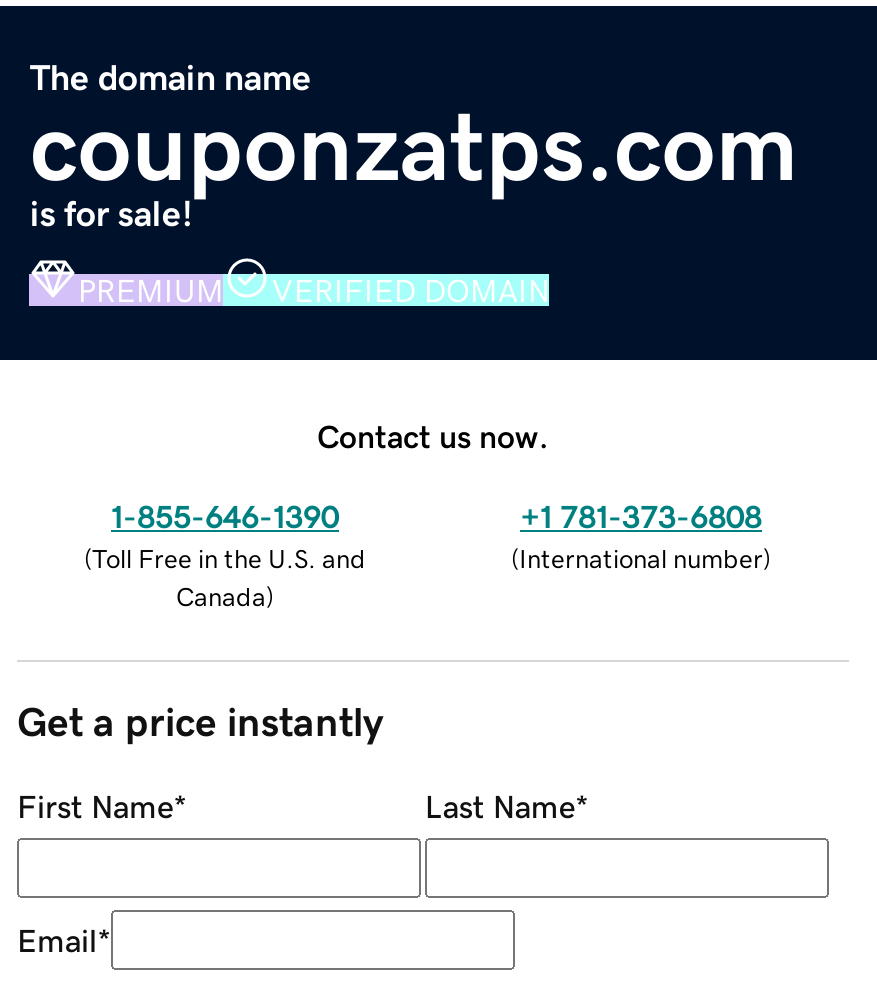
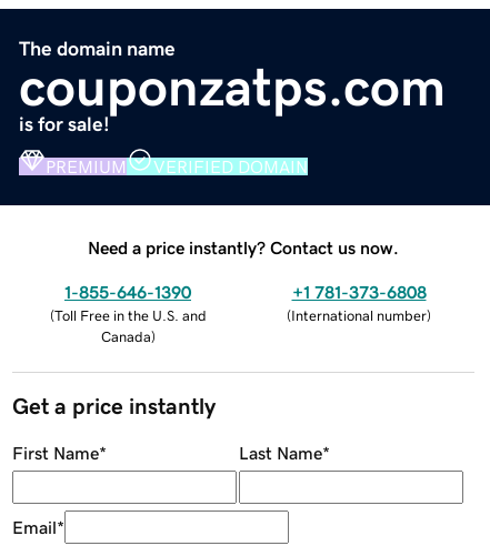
- Contact us now.
+ Need a price instantly? Contact us now.
